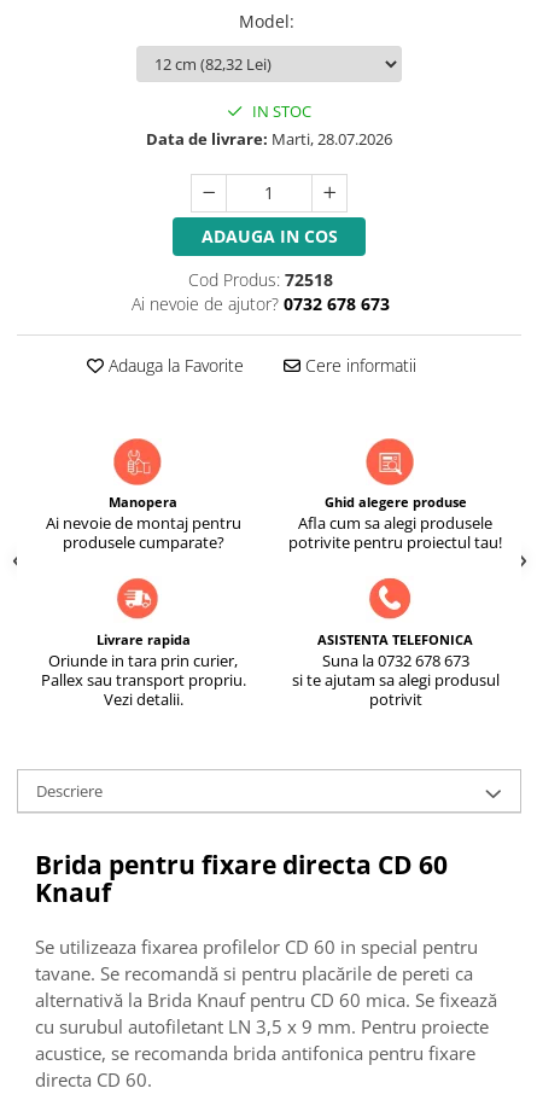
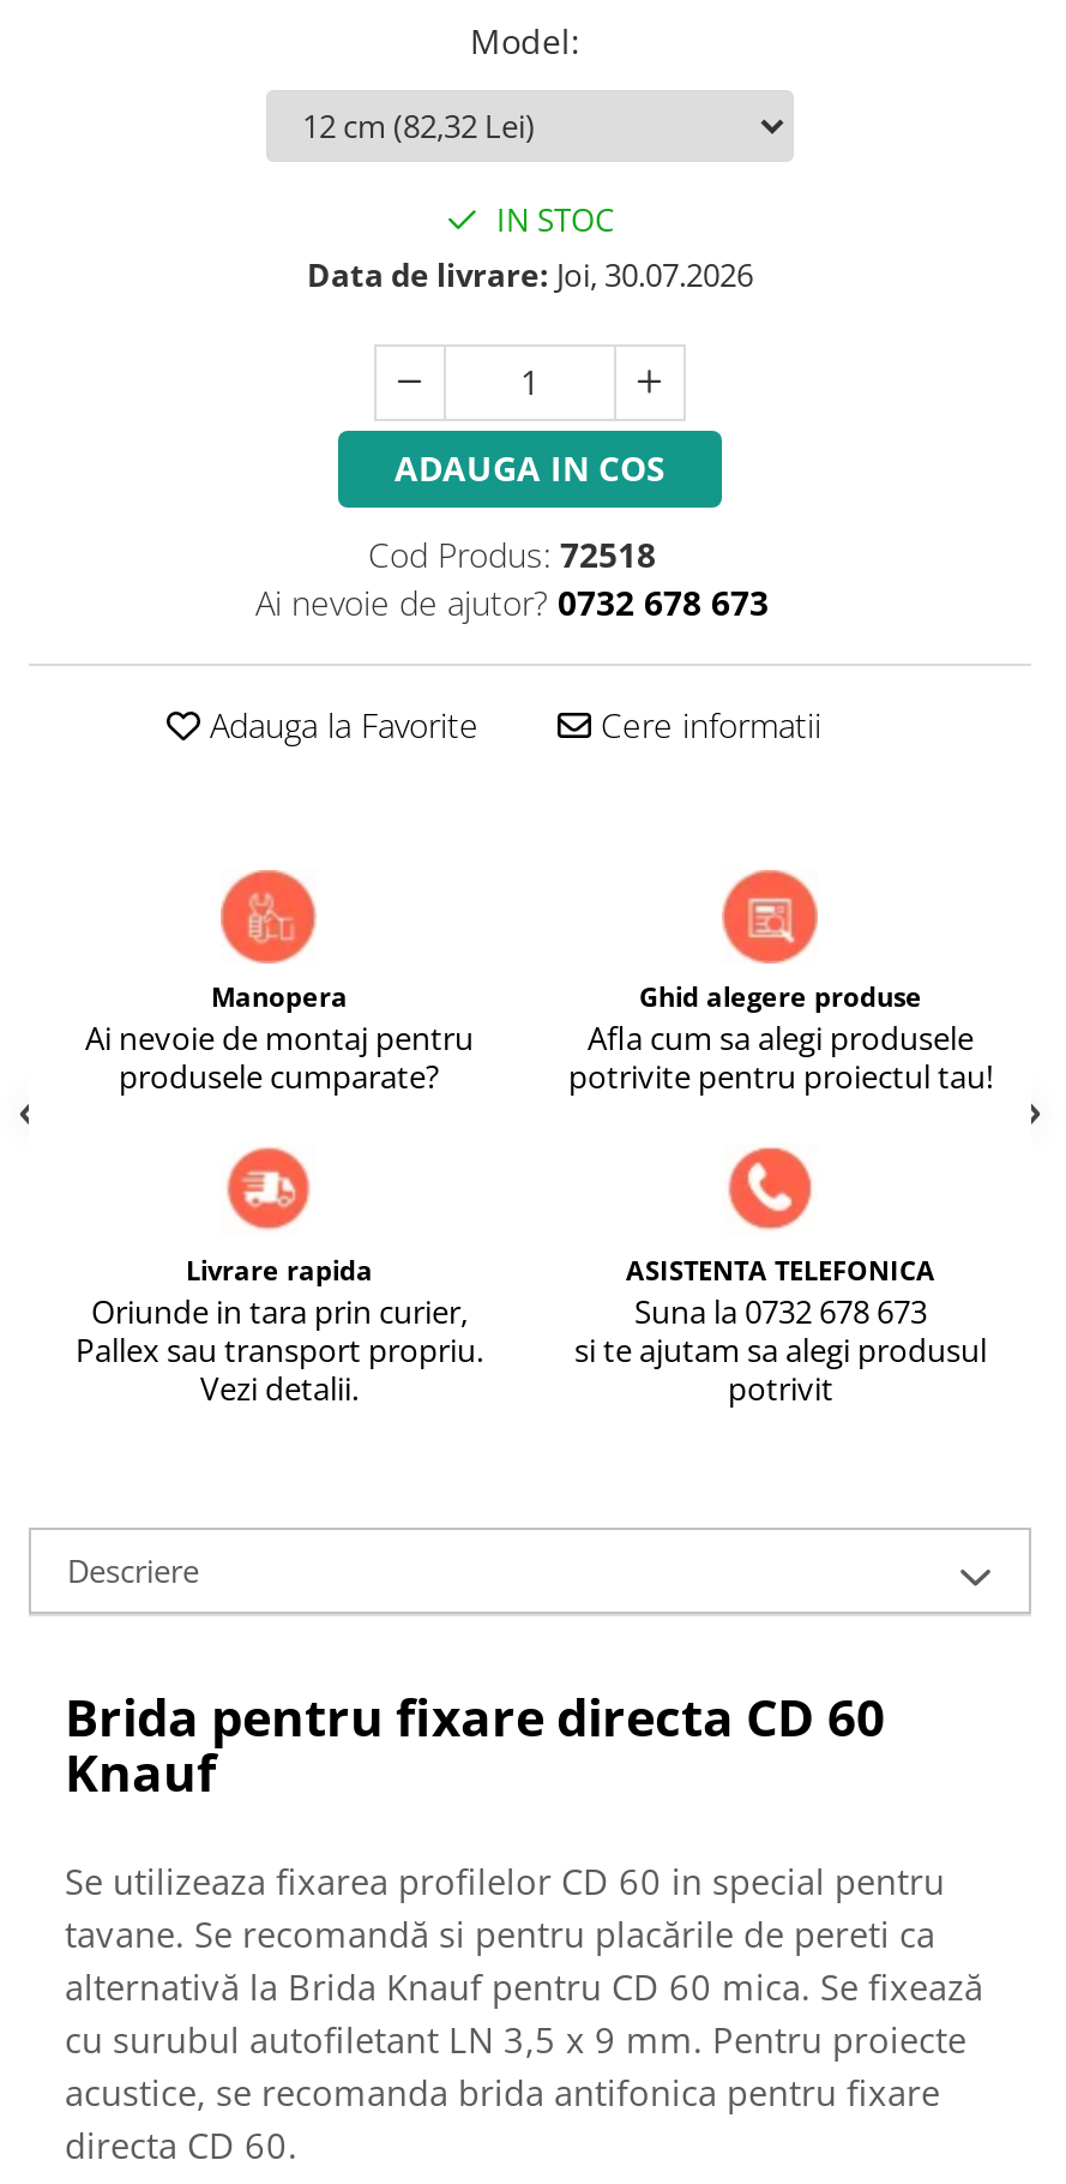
- Data de livrare: Marti, 28.07.2026
+ Data de livrare: Joi, 30.07.2026
